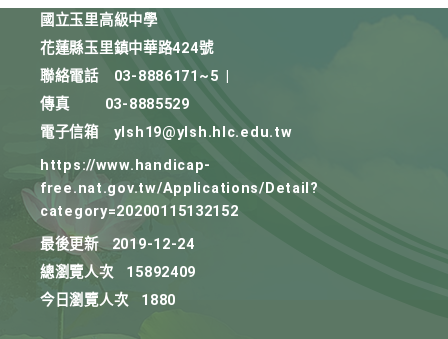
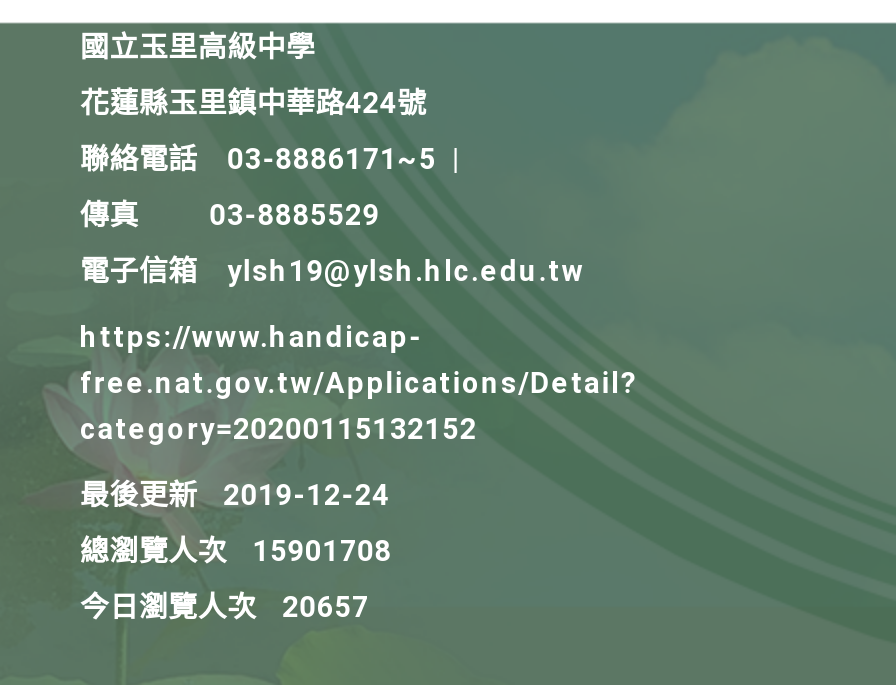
- 總瀏覽人次 15892409
+ 總瀏覽人次 15901708

- 今日瀏覽人次 1880
+ 今日瀏覽人次 20657
